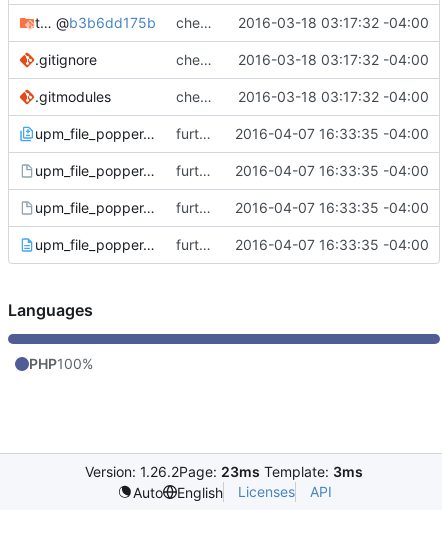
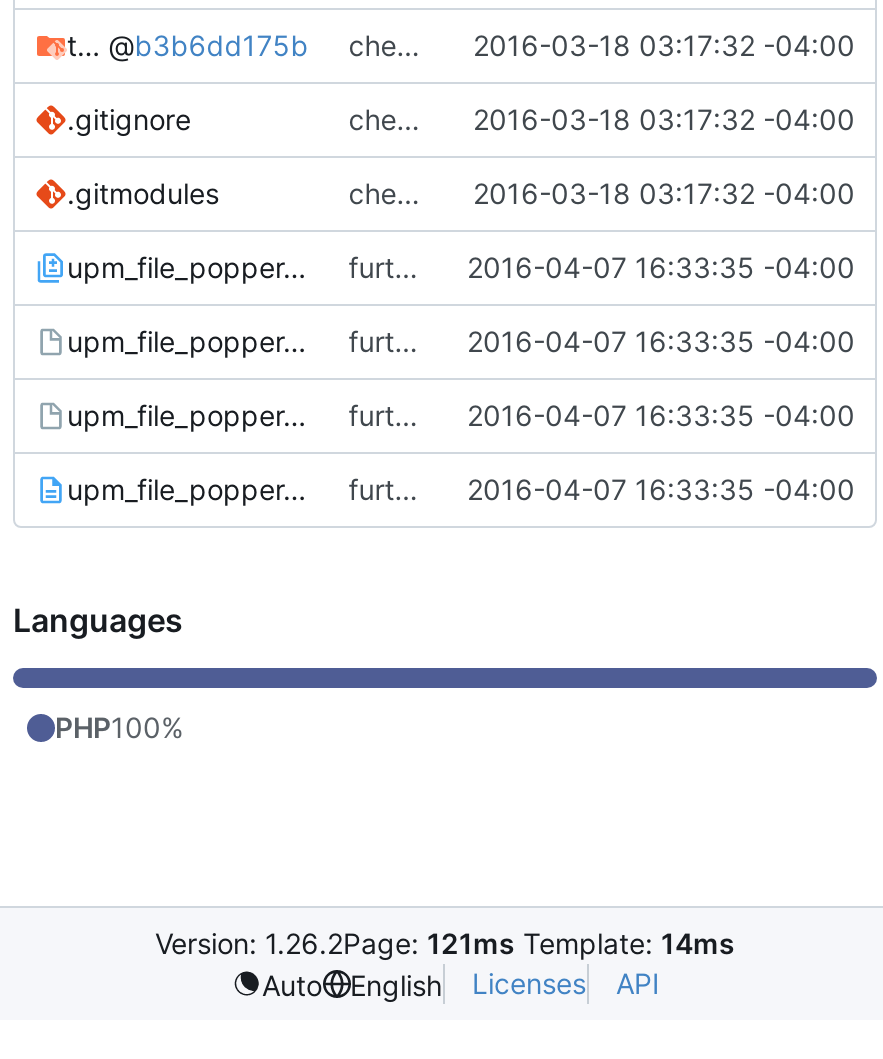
- Version: 1.26.2Page: 23ms Template: 3ms
+ Version: 1.26.2Page: 121ms Template: 14ms
